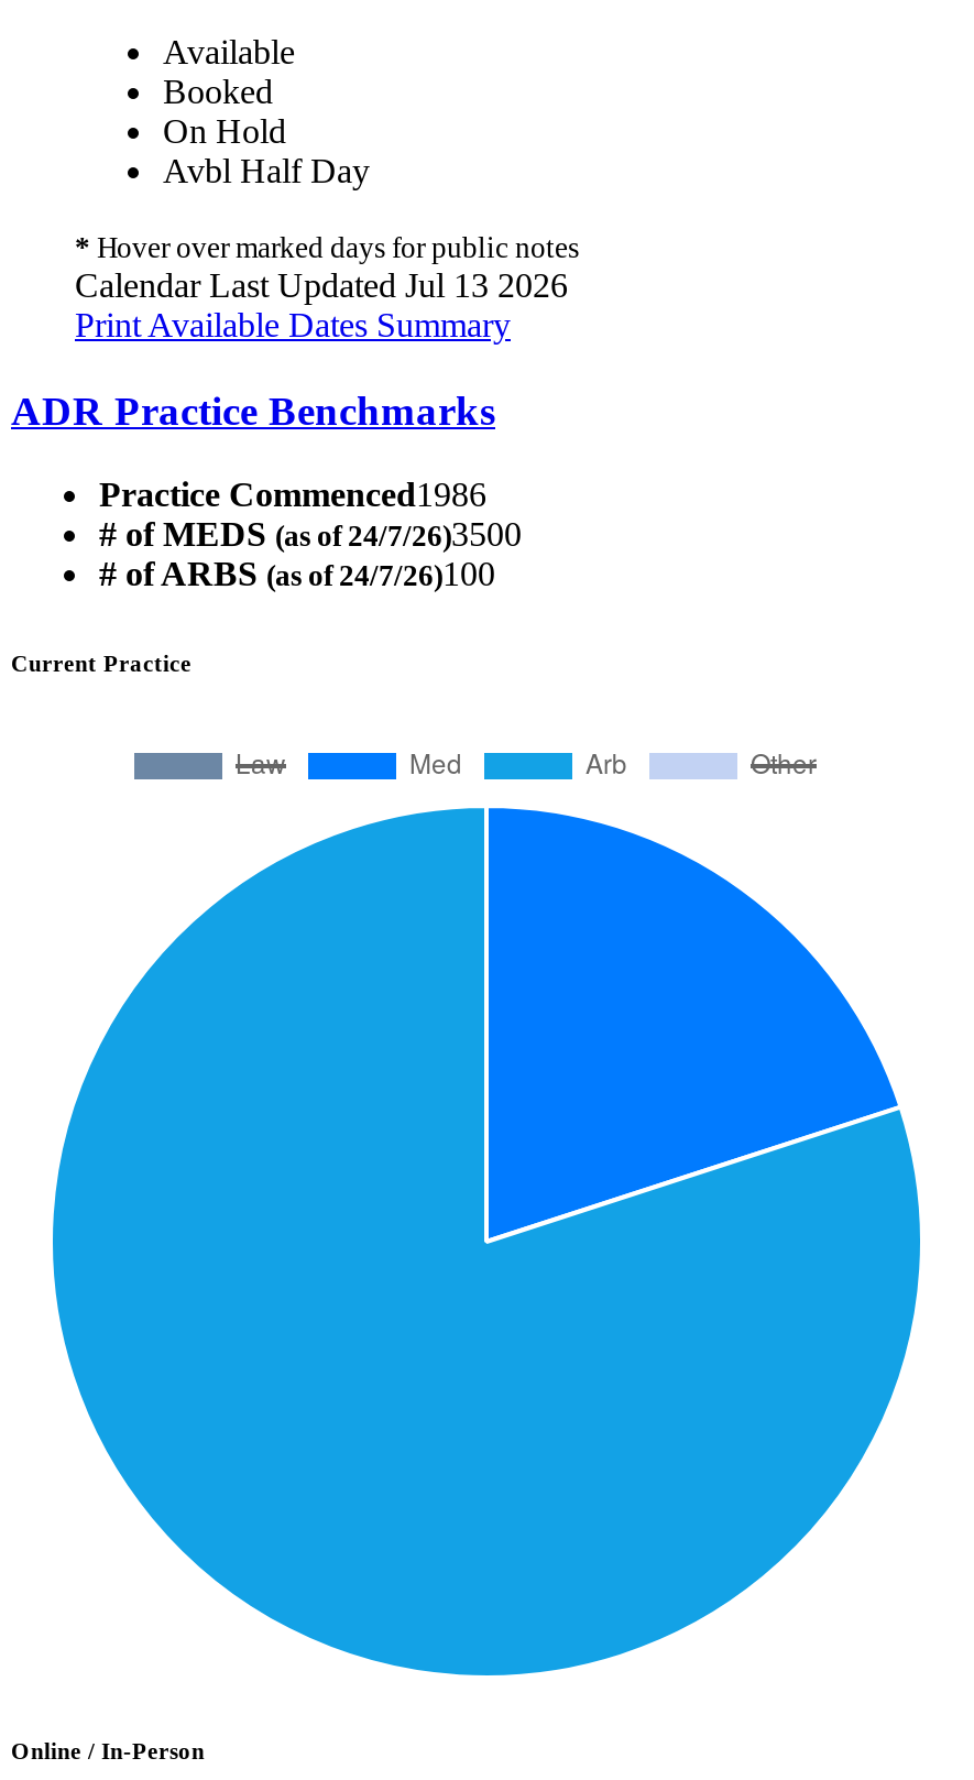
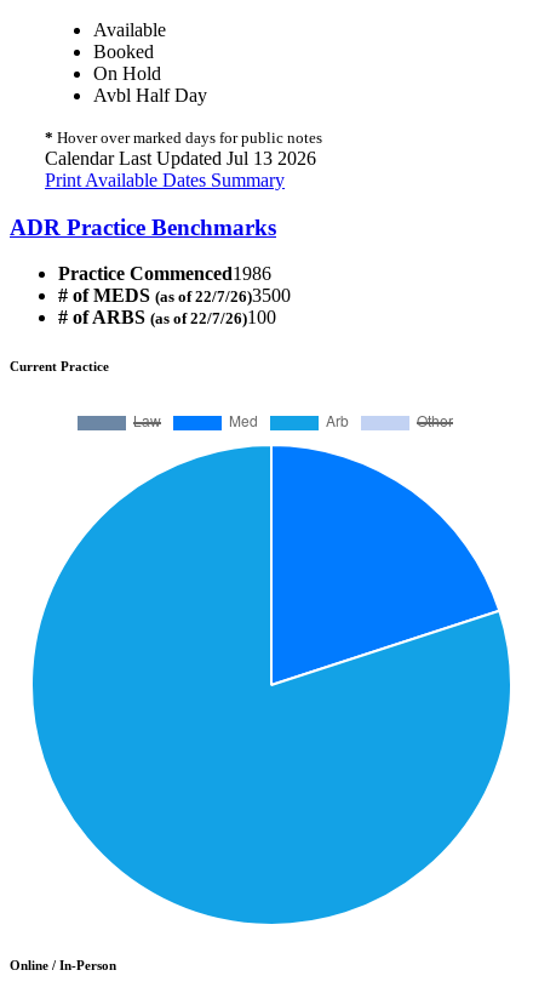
- # of MEDS (as of 24/7/26)3500
+ # of MEDS (as of 22/7/26)3500

- # of ARBS (as of 24/7/26)100
+ # of ARBS (as of 22/7/26)100
